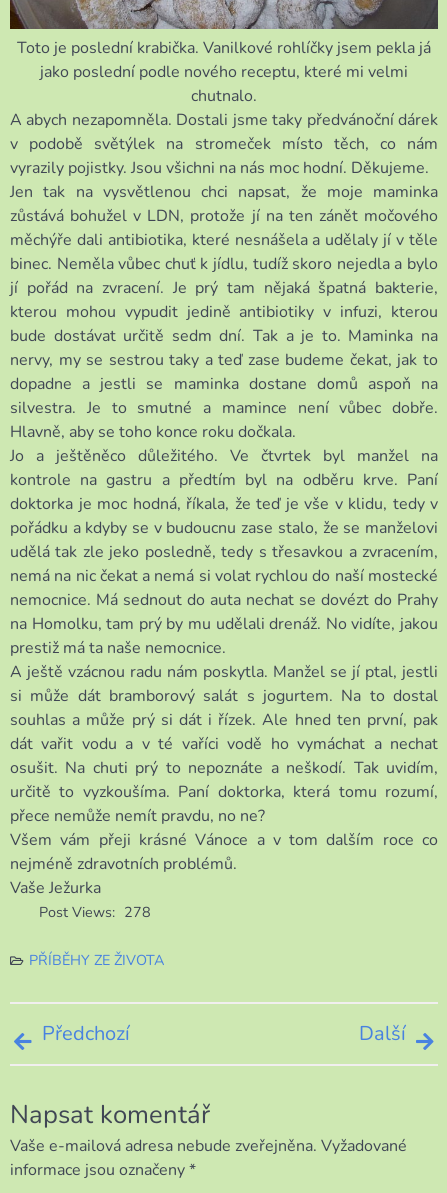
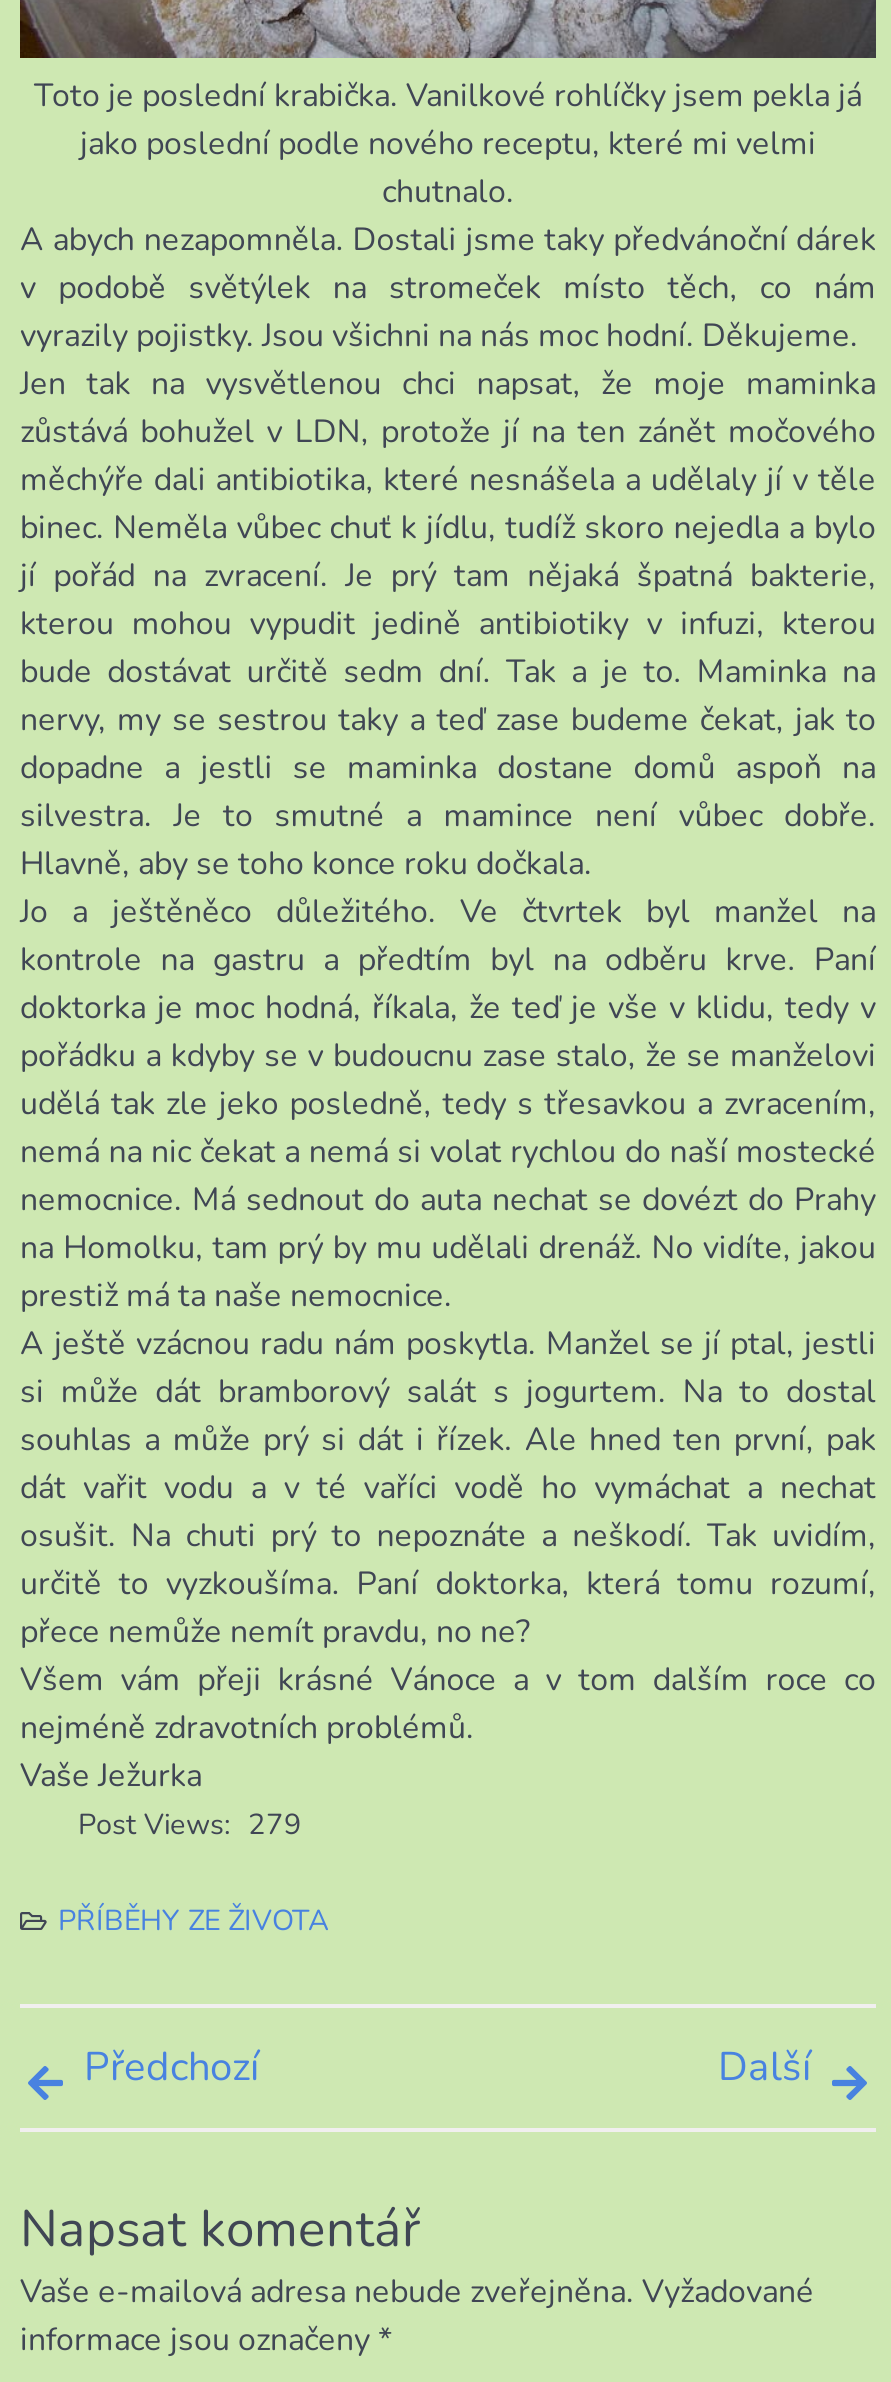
- Post Views: 278
+ Post Views: 279
